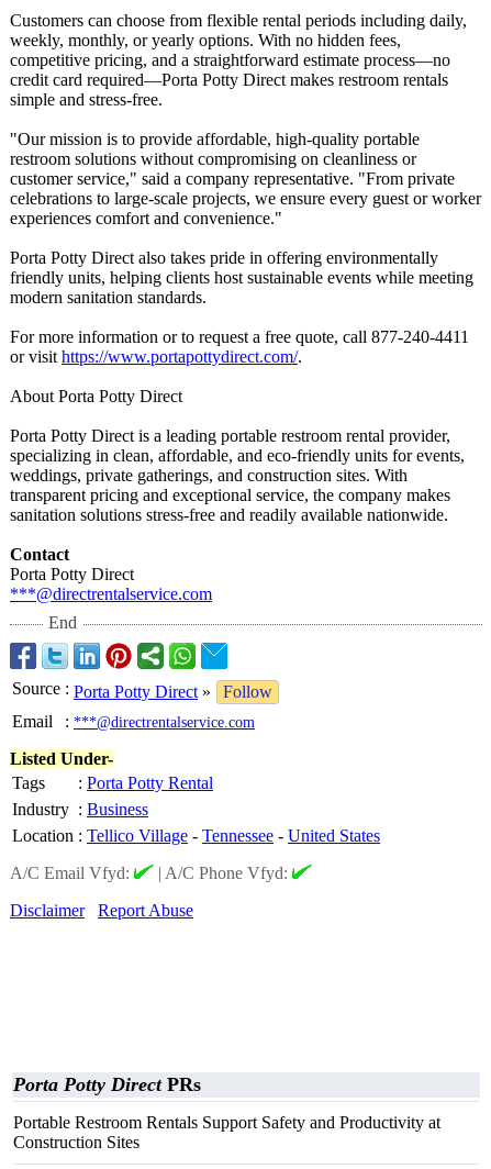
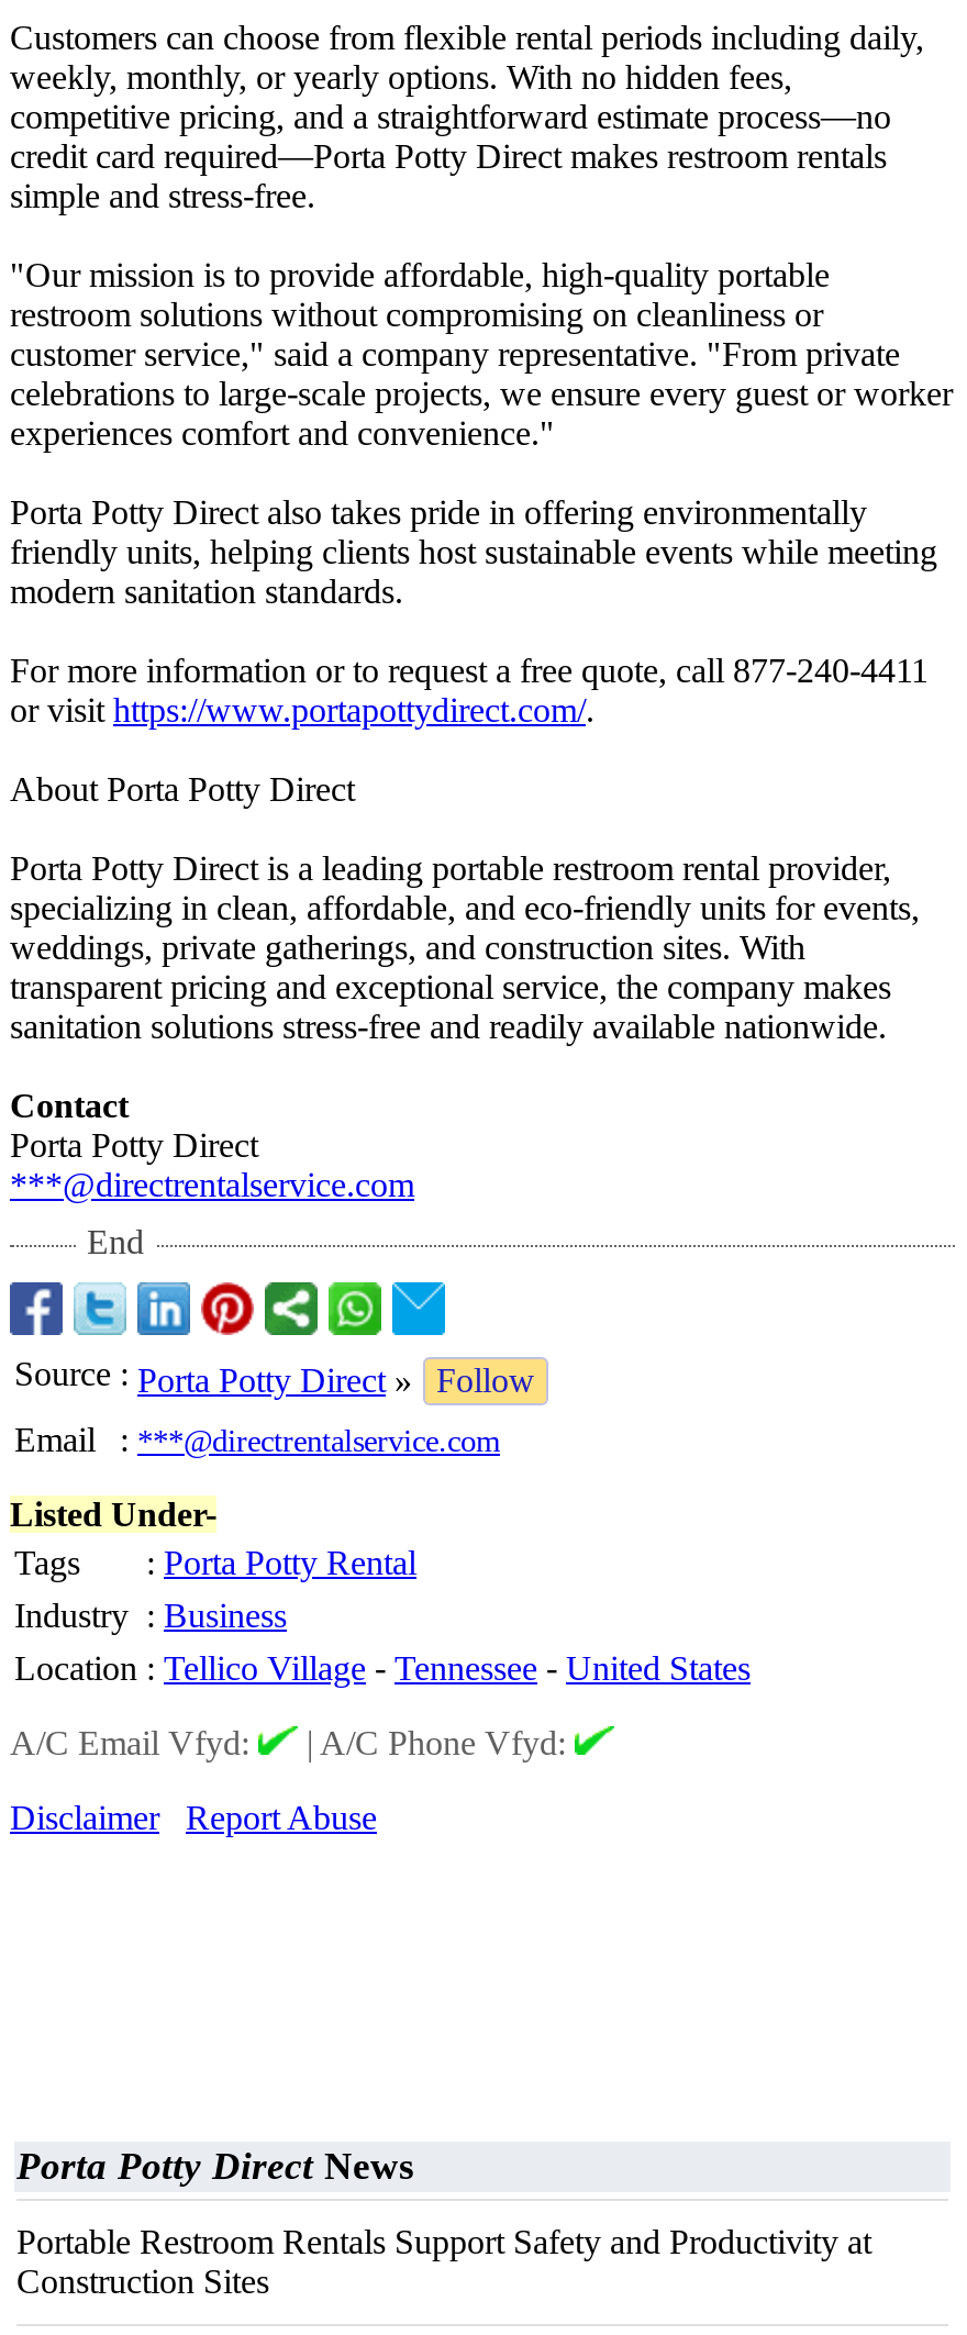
- Porta Potty Direct PRs
+ Porta Potty Direct News
